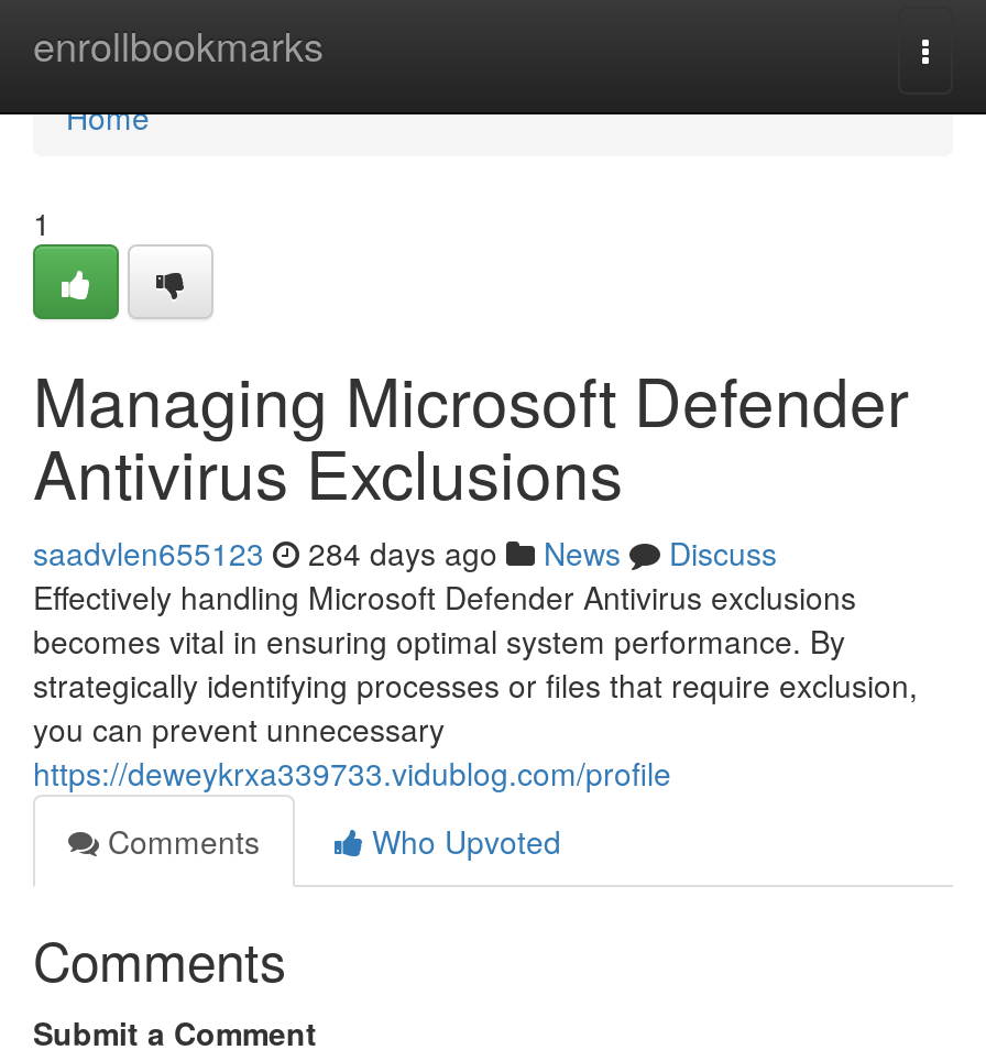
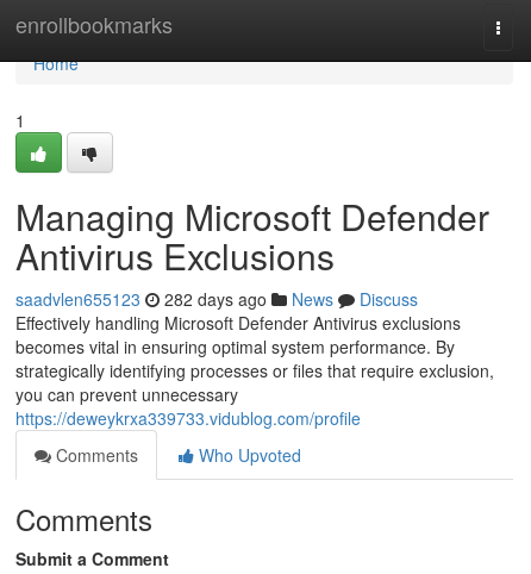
- saadvlen655123 284 days ago News Discuss
+ saadvlen655123 282 days ago News Discuss
